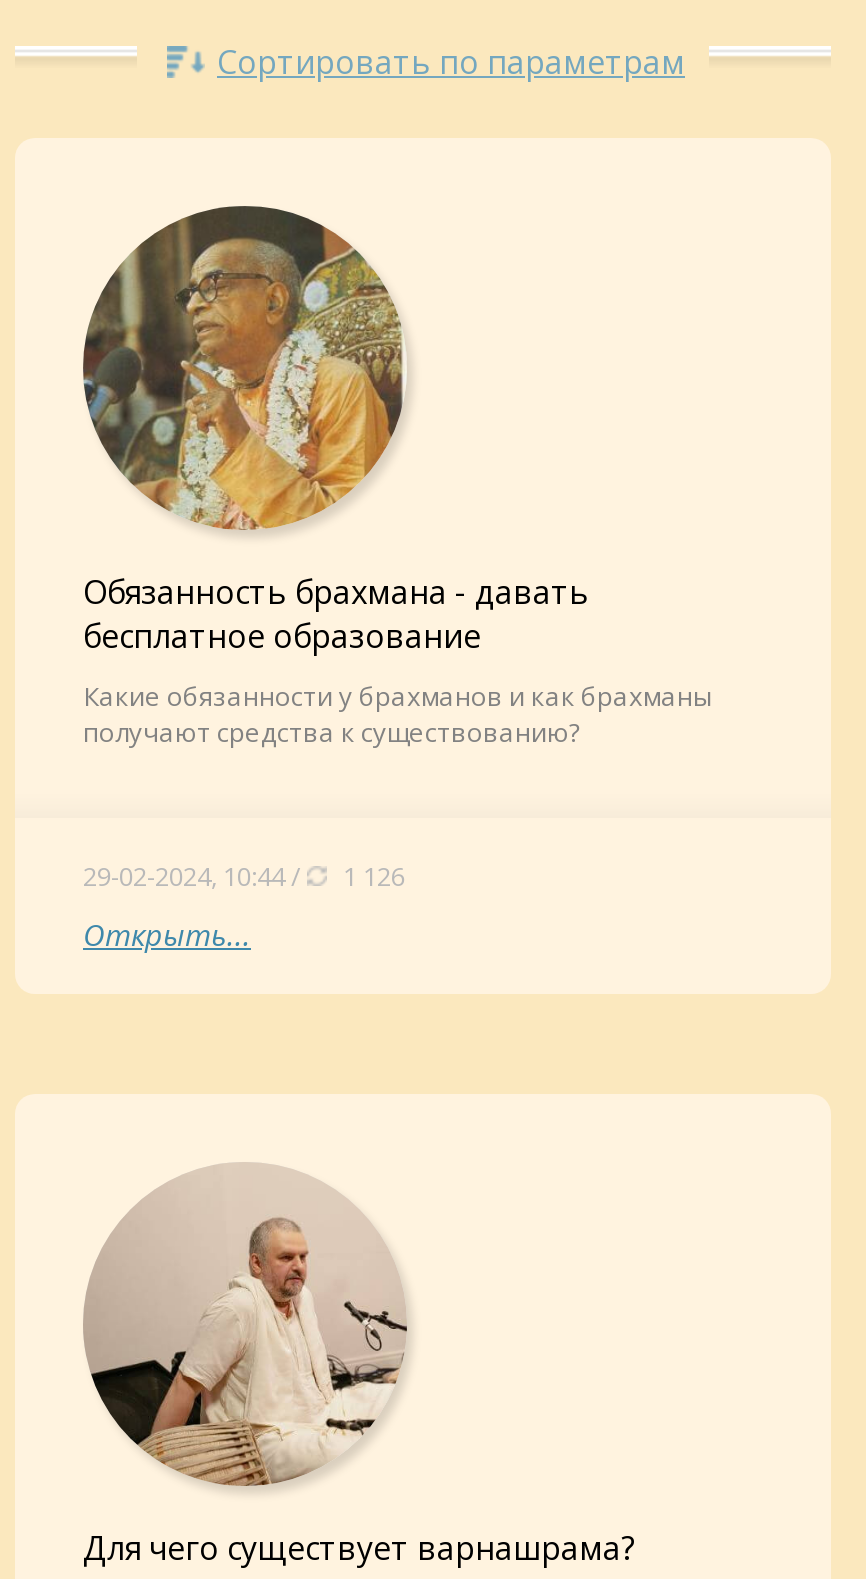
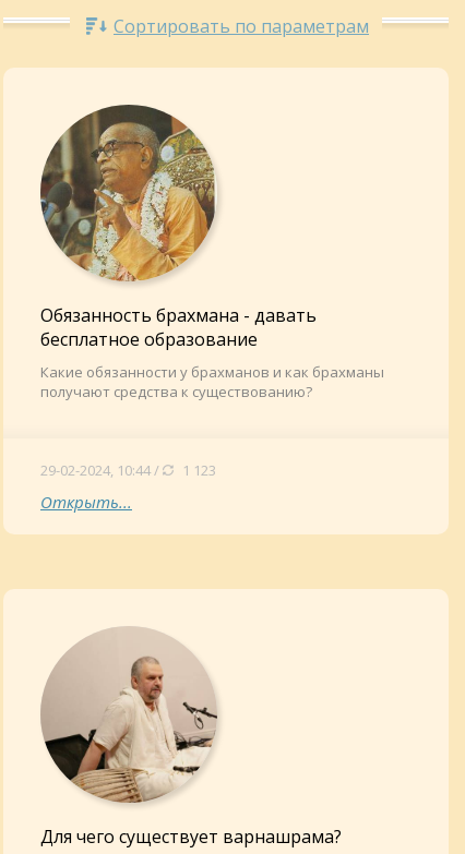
- 29-02-2024, 10:44 / 1 126
+ 29-02-2024, 10:44 / 1 123
